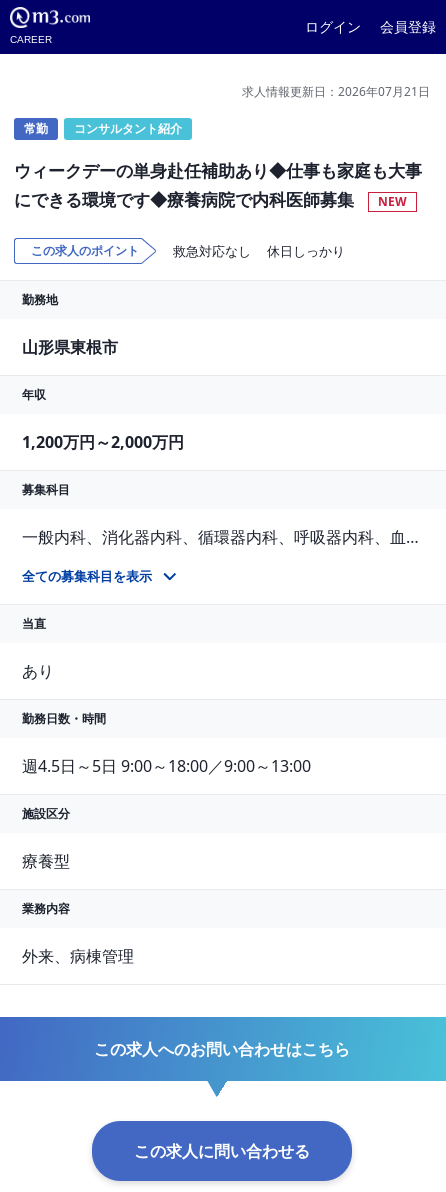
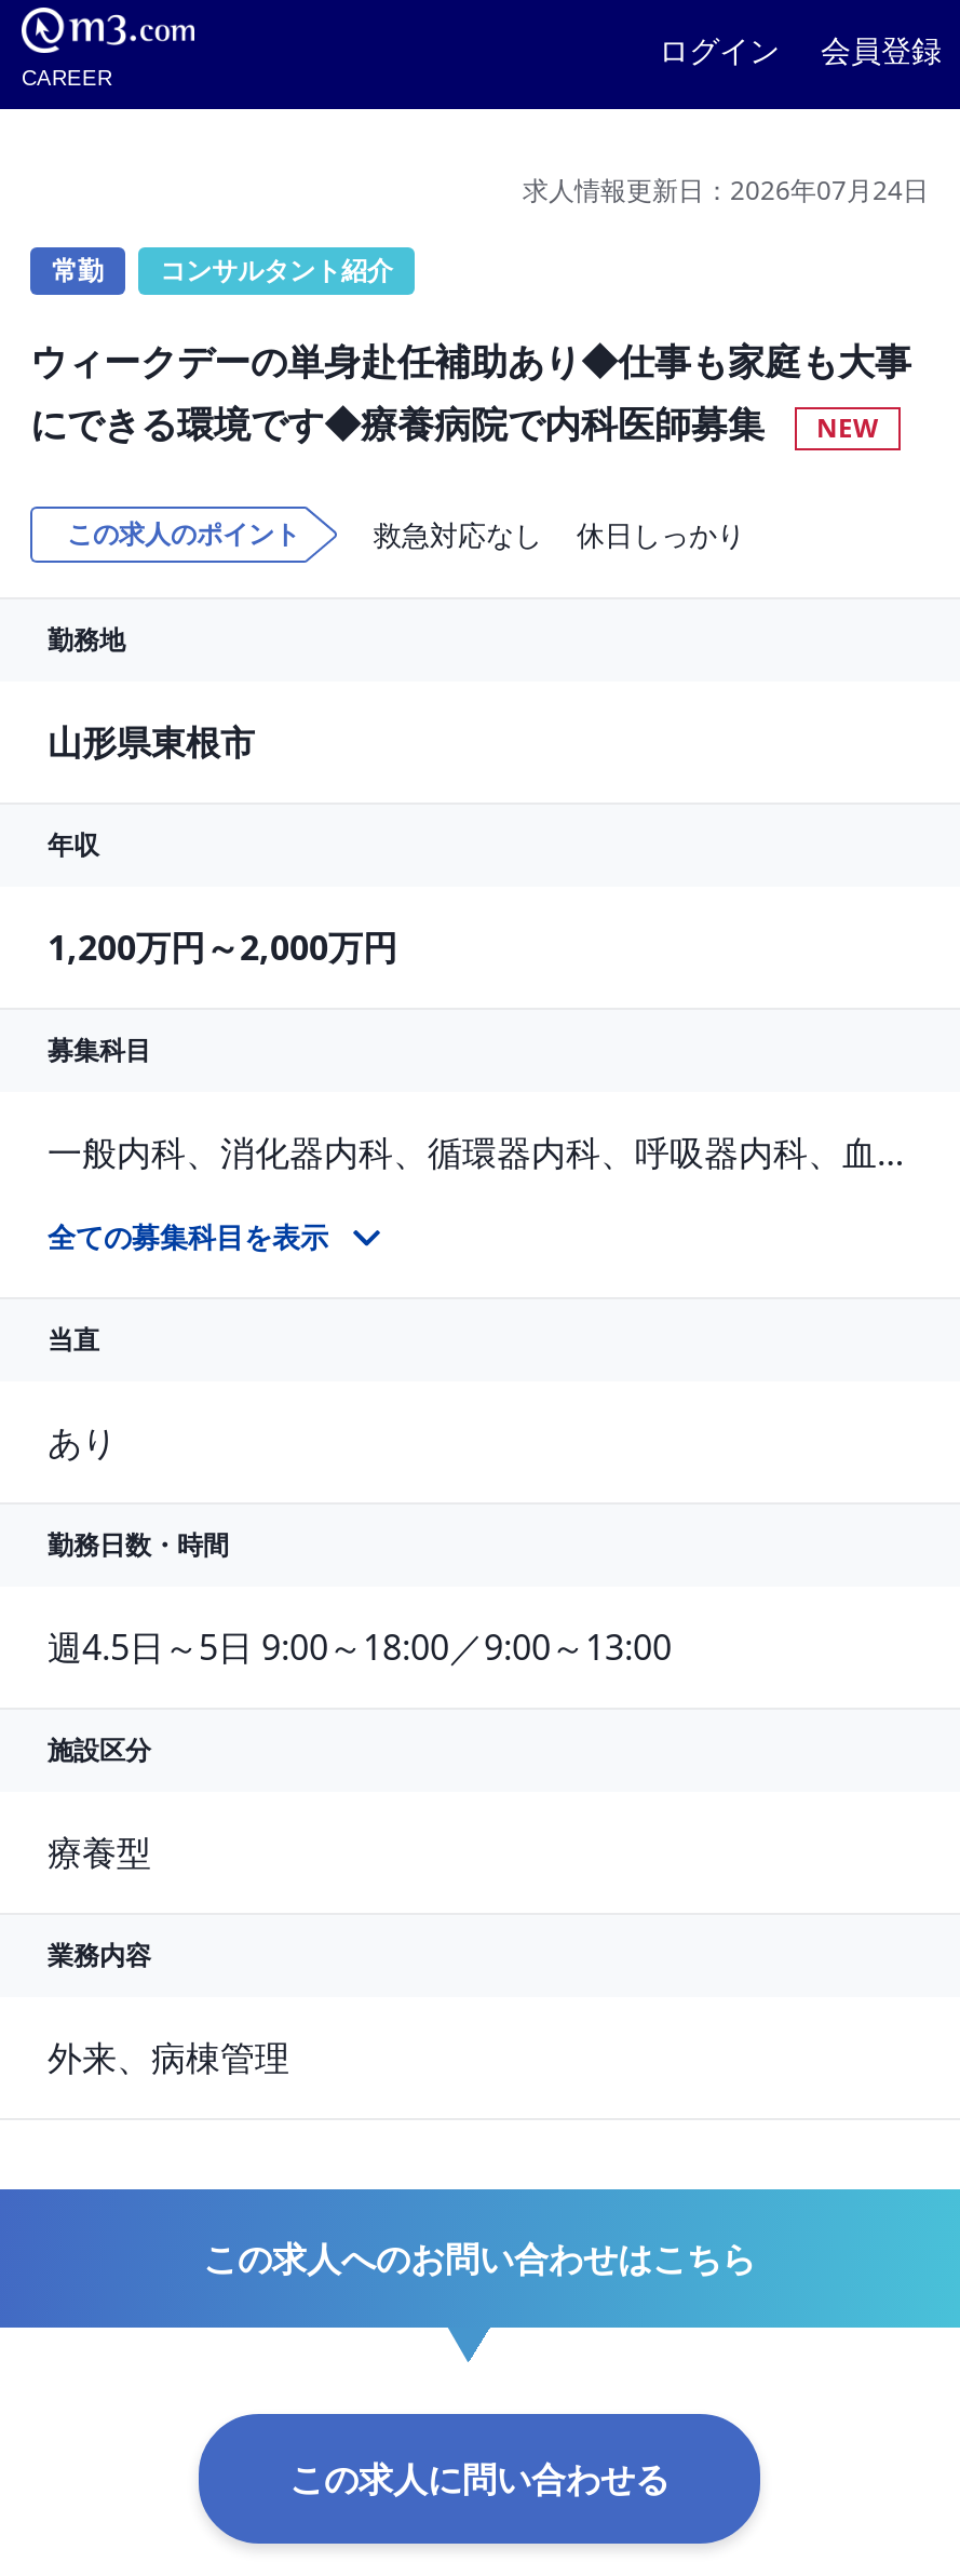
- 求人情報更新日：2026年07月21日
+ 求人情報更新日：2026年07月24日
